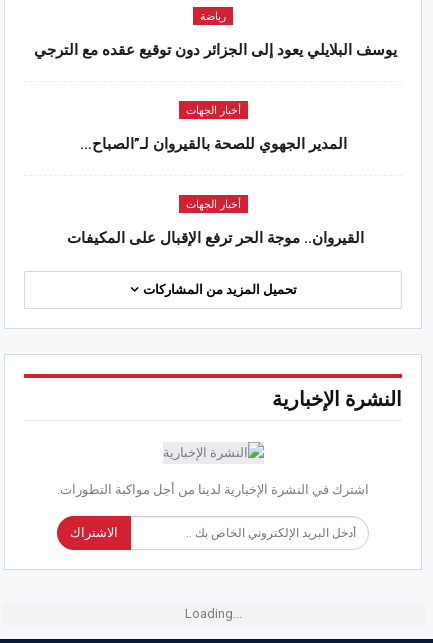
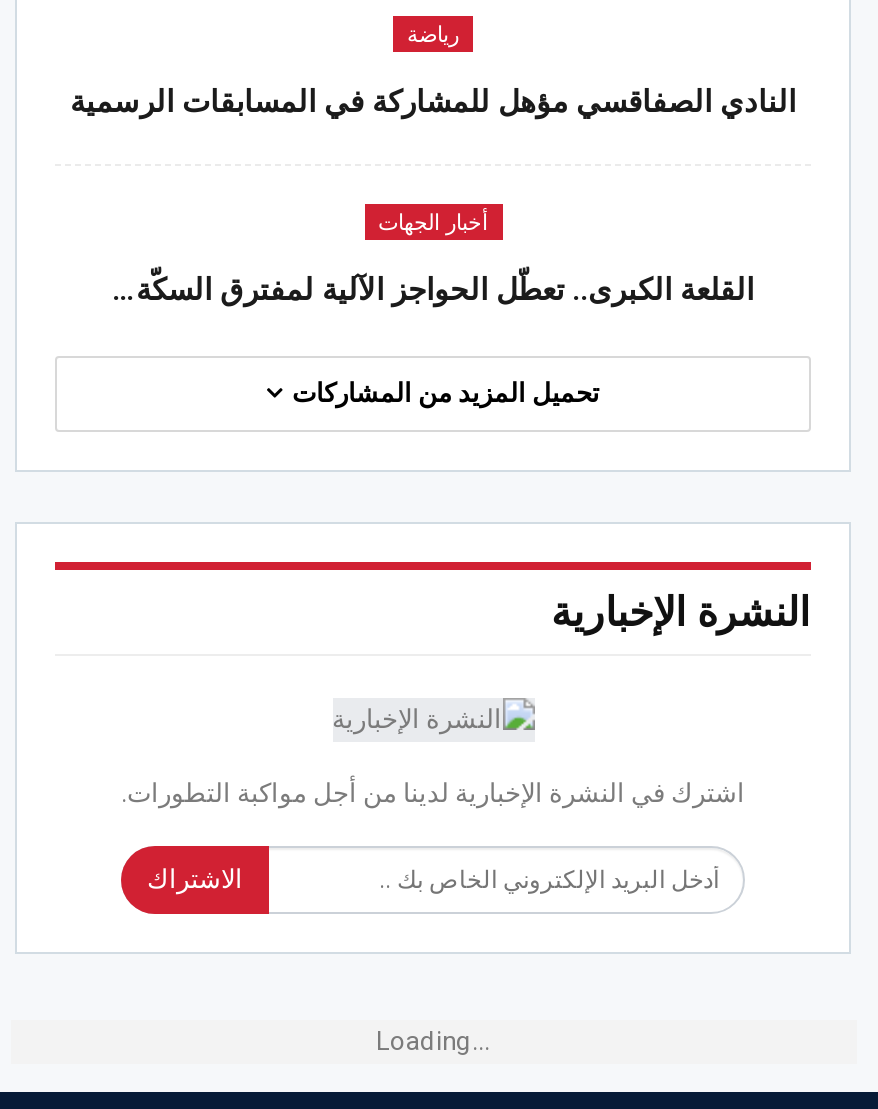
- يوسف البلايلي يعود إلى الجزائر دون توقيع عقده مع الترجي
+ النادي الصفاقسي مؤهل للمشاركة في المسابقات الرسمية

- المدير الجهوي للصحة بالقيروان لـ”الصباح…
- أخبار الجهات
- القيروان.. موجة الحر ترفع الإقبال على المكيفات
+ القلعة الكبرى.. تعطّل الحواجز الآلية لمفترق السكّة…
